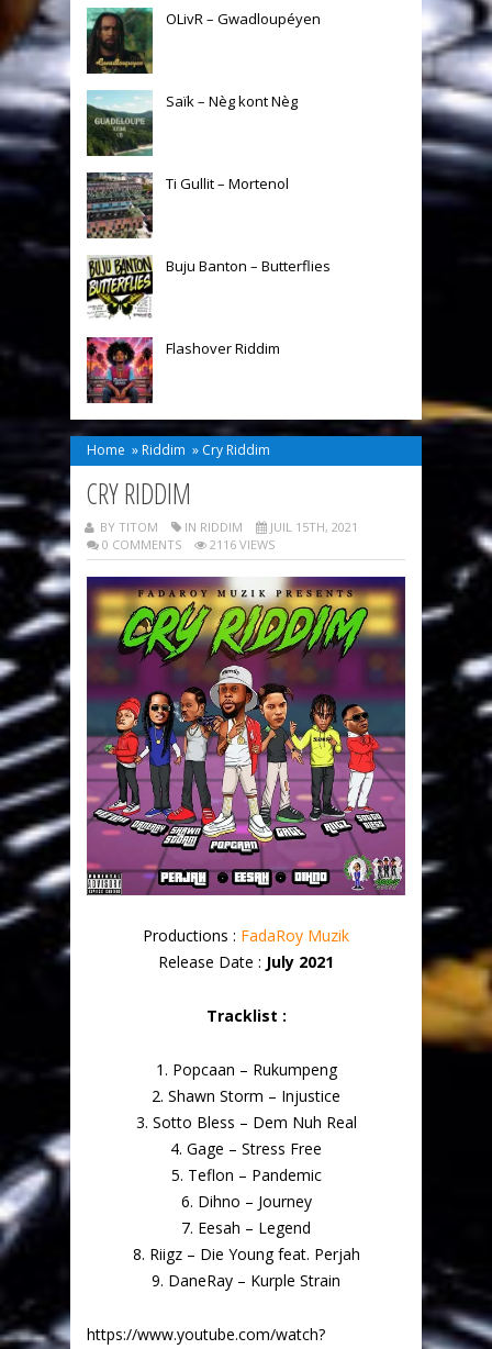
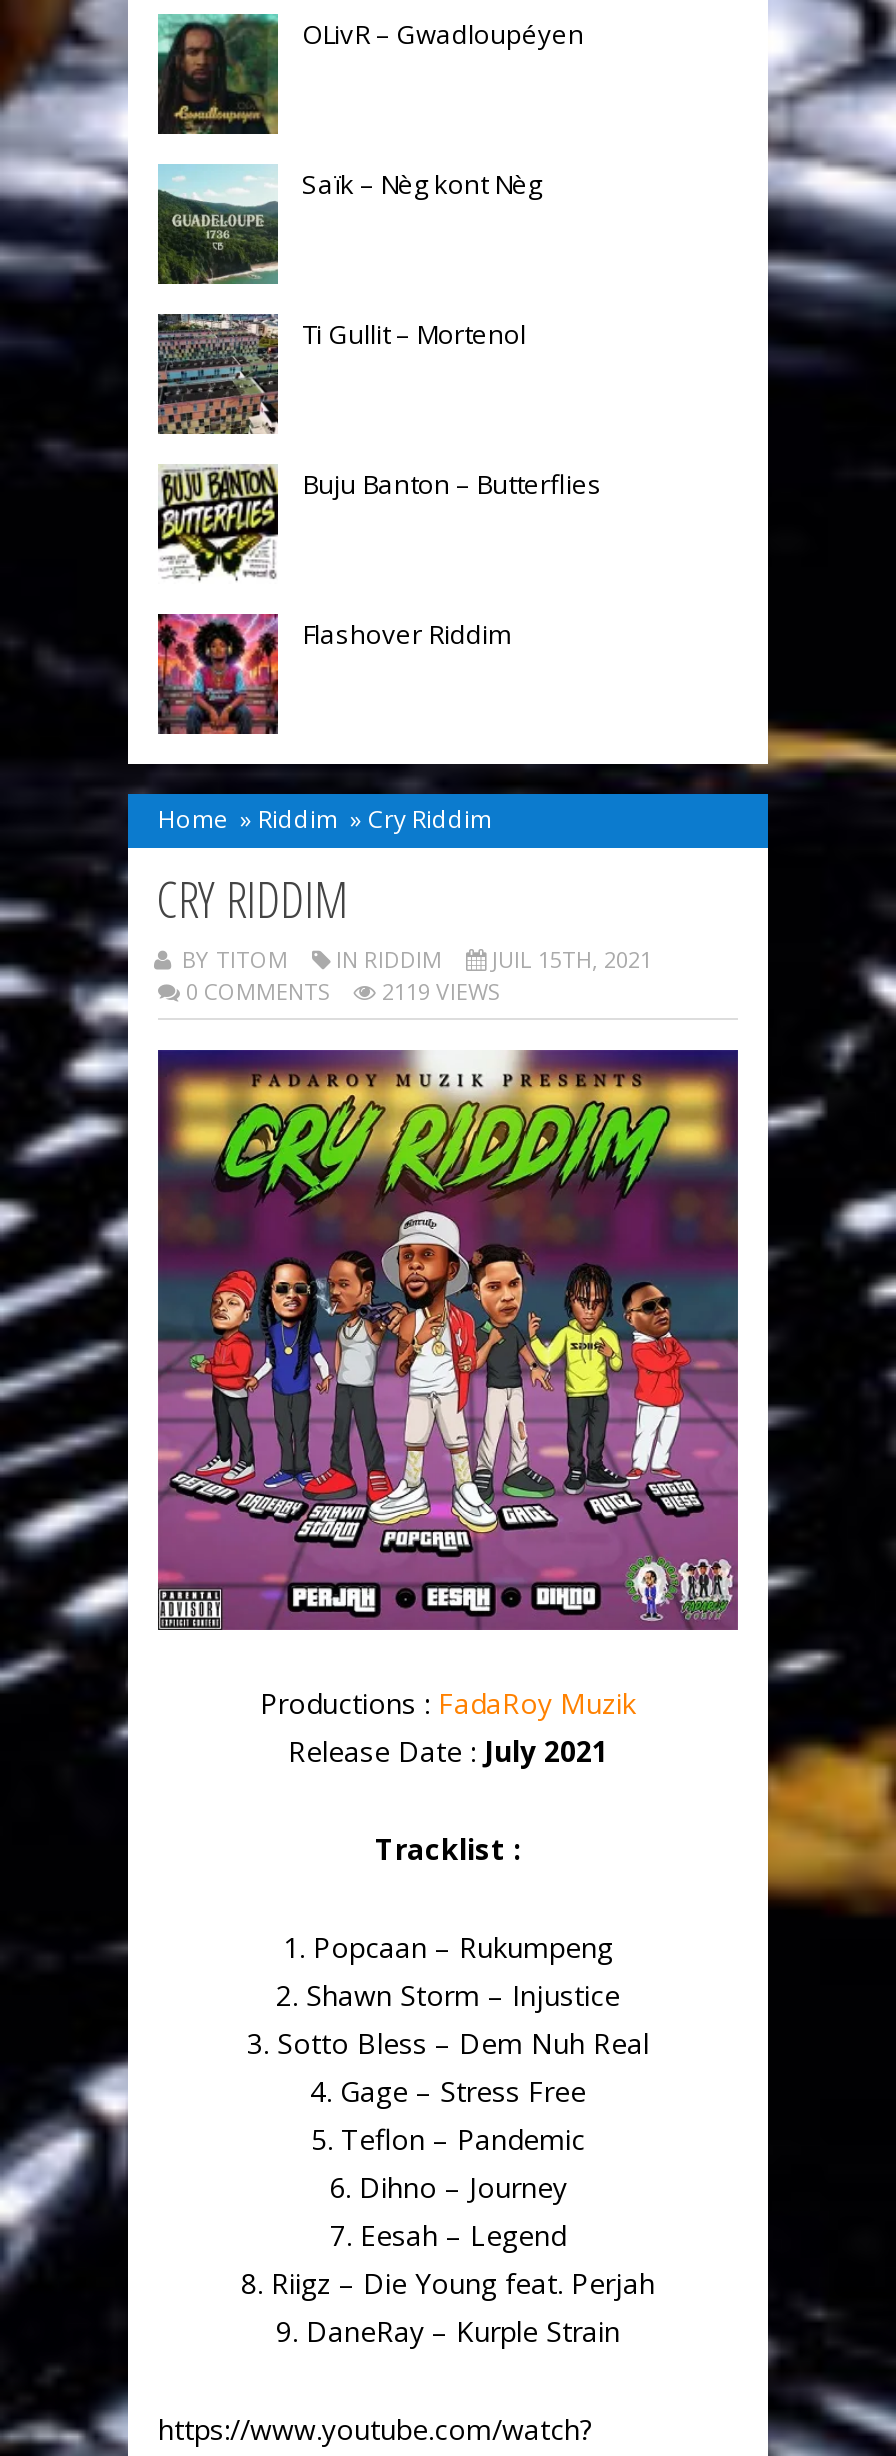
- 0 COMMENTS 2116 VIEWS
+ 0 COMMENTS 2119 VIEWS
